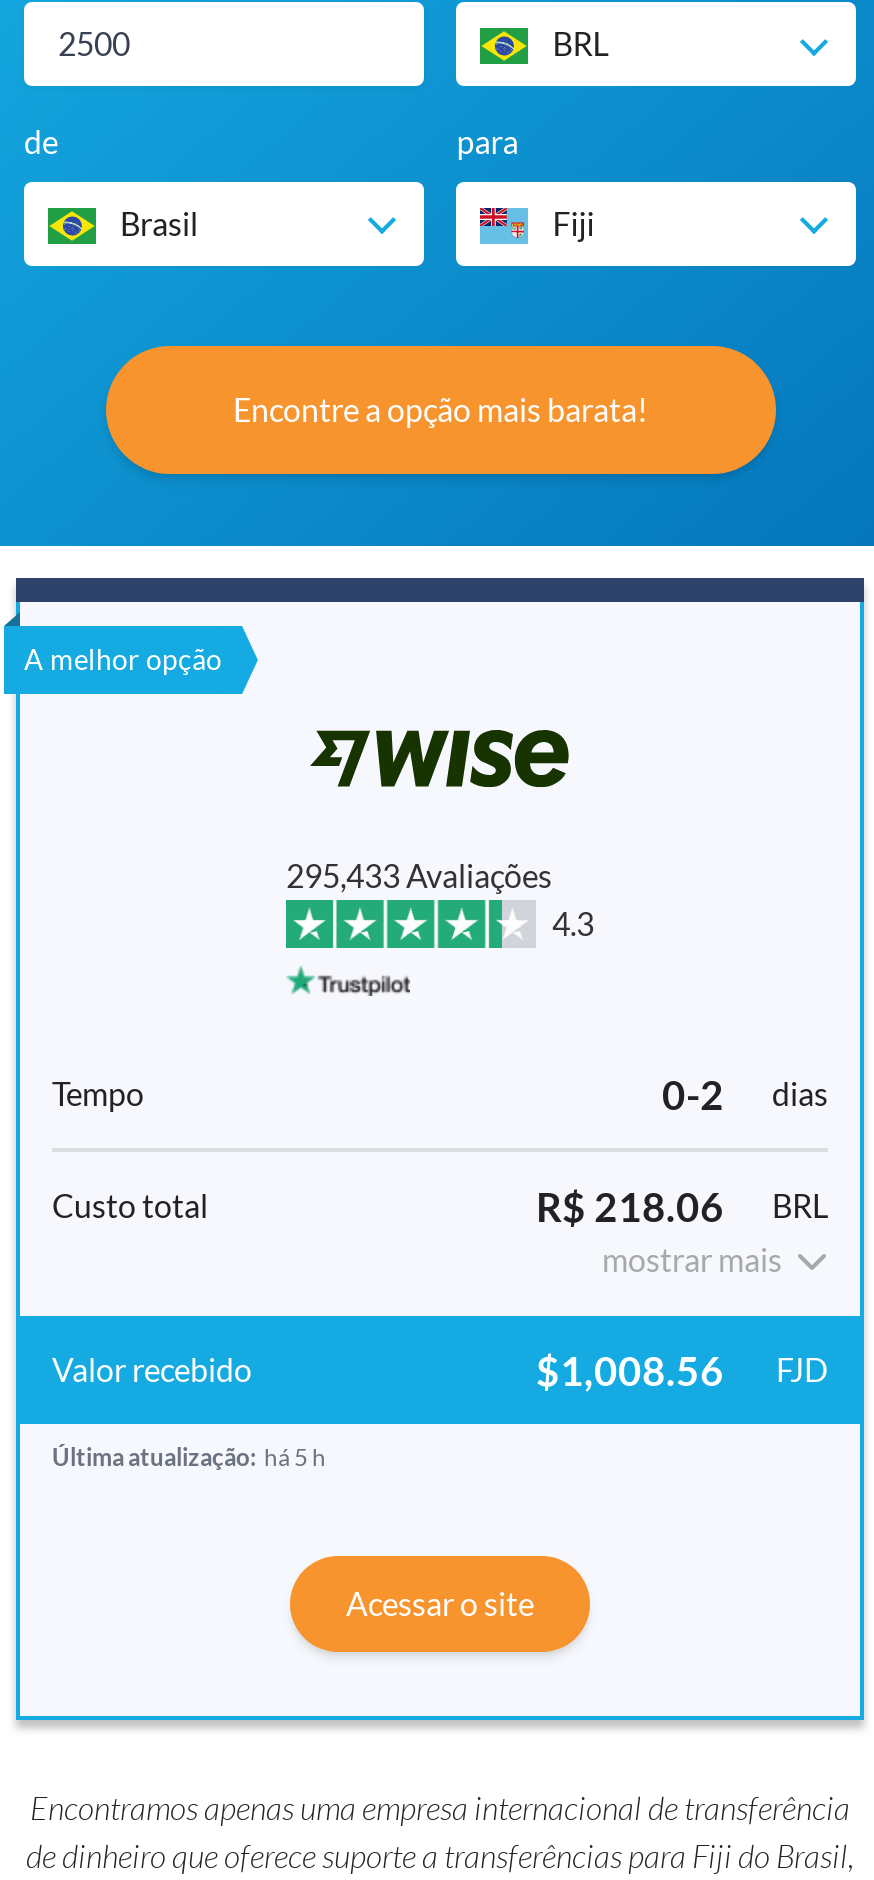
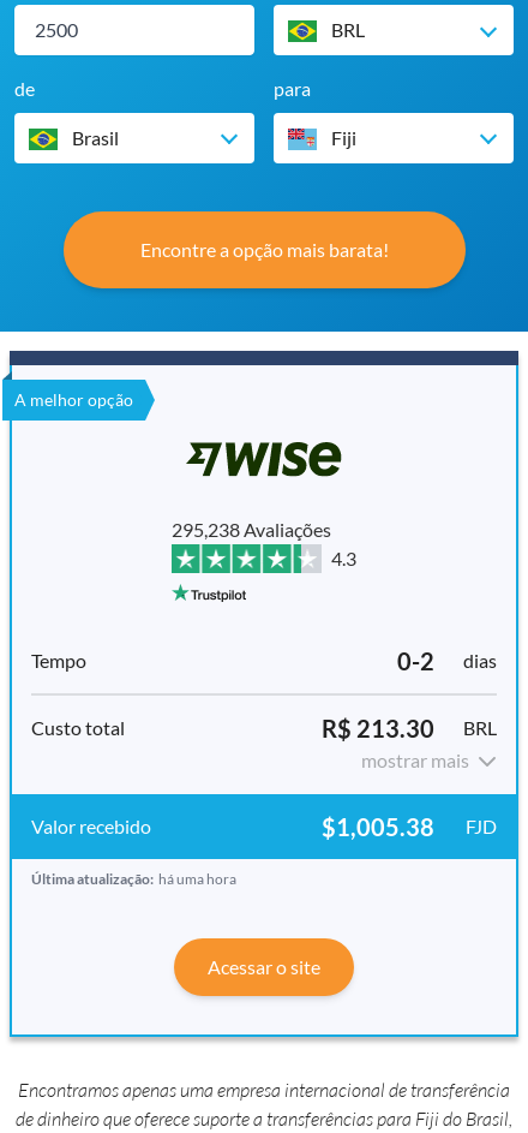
- 295,433 Avaliações
+ 295,238 Avaliações

- R$ 218.06 BRL
+ R$ 213.30 BRL

- $1,008.56 FJD
+ $1,005.38 FJD

- Última atualização: há 5 h
+ Última atualização: há uma hora
